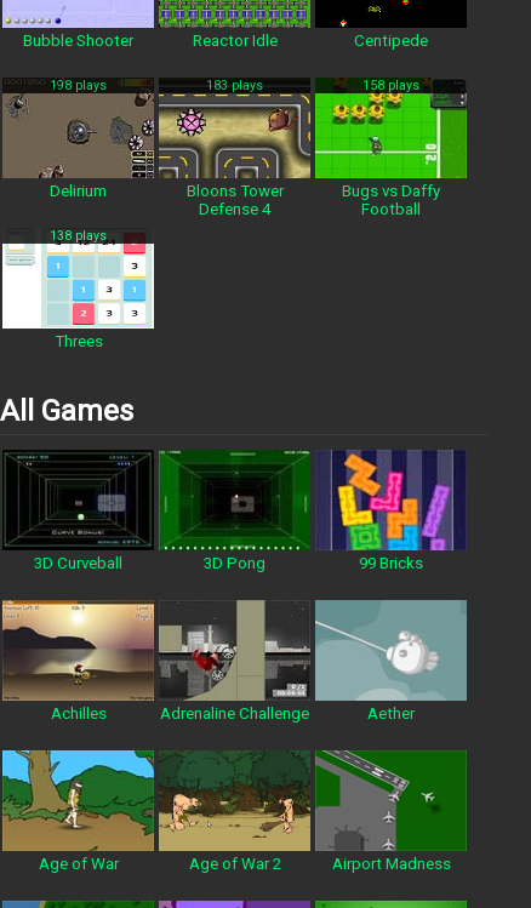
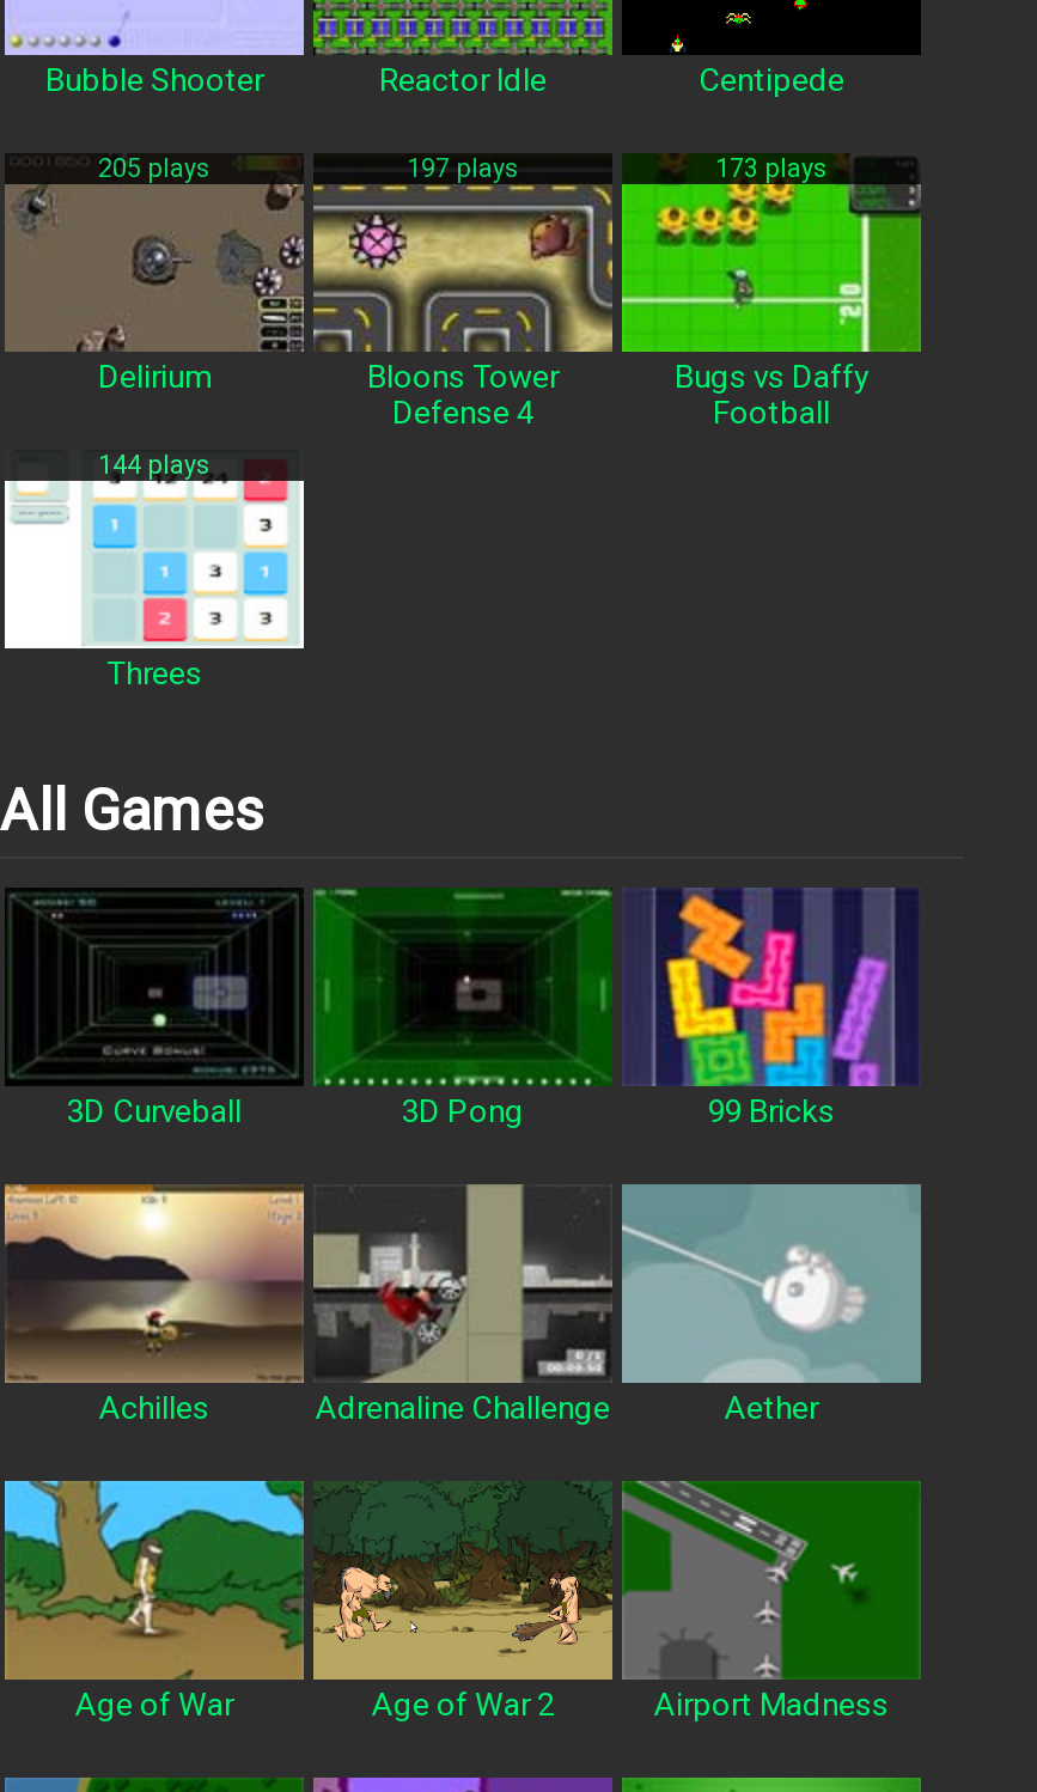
- 198 plays
+ 205 plays

- 183 plays
+ 197 plays

- 158 plays
+ 173 plays

- 138 plays
+ 144 plays
